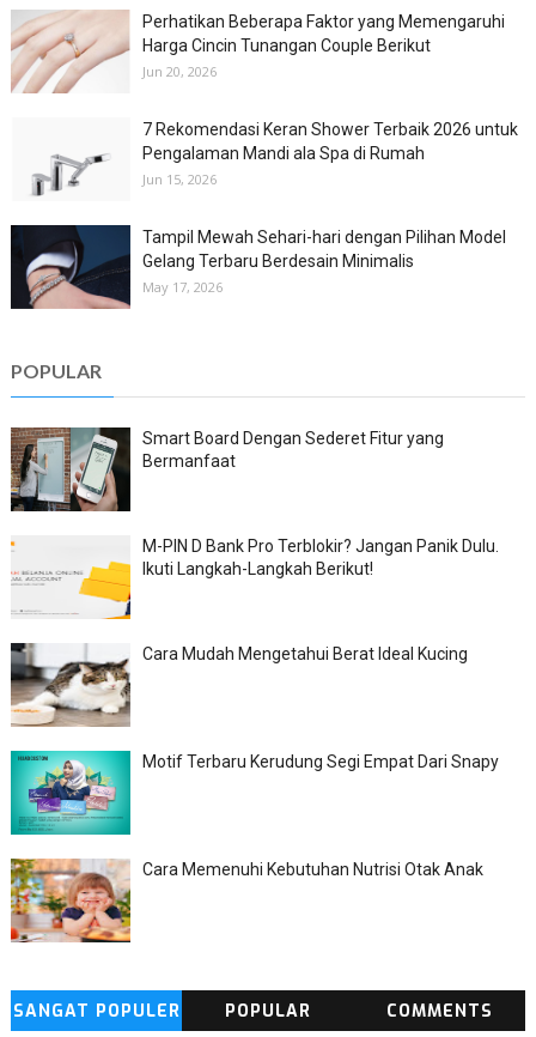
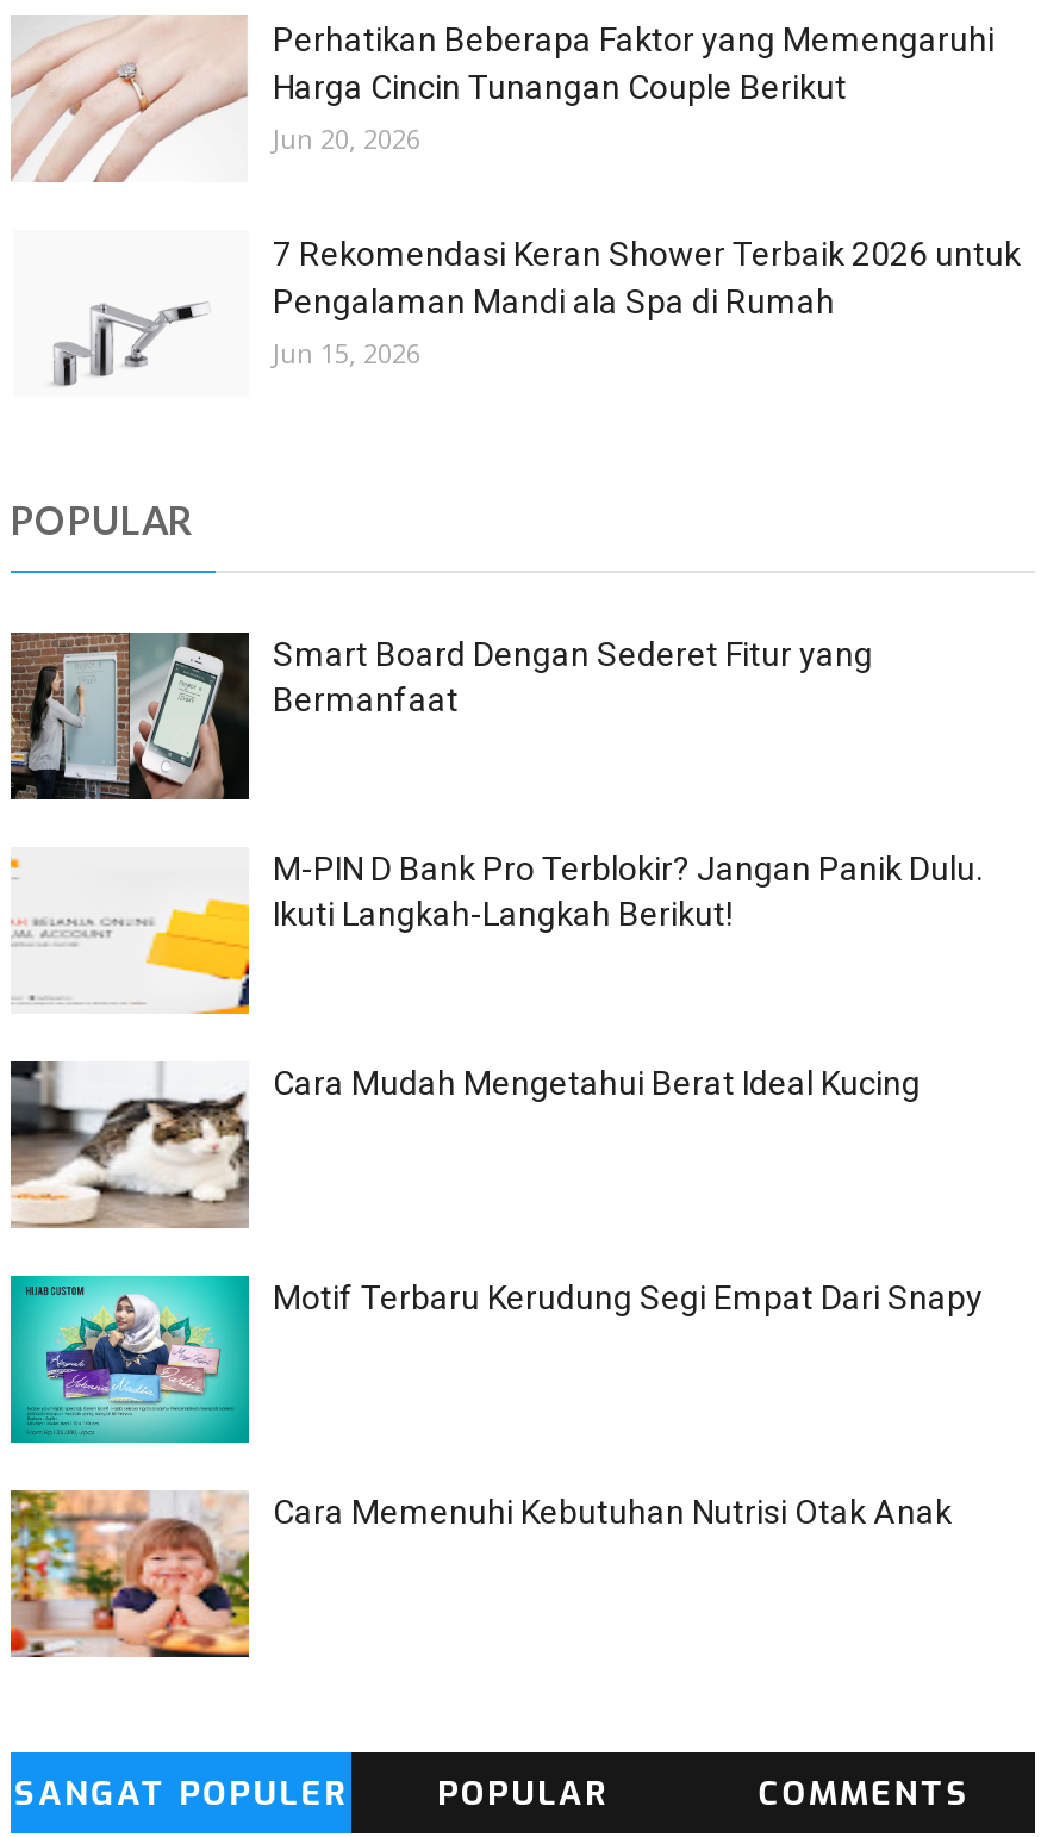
- [image]
- Tampil Mewah Sehari-hari dengan Pilihan Model
- Gelang Terbaru Berdesain Minimalis
- May 17, 2026
